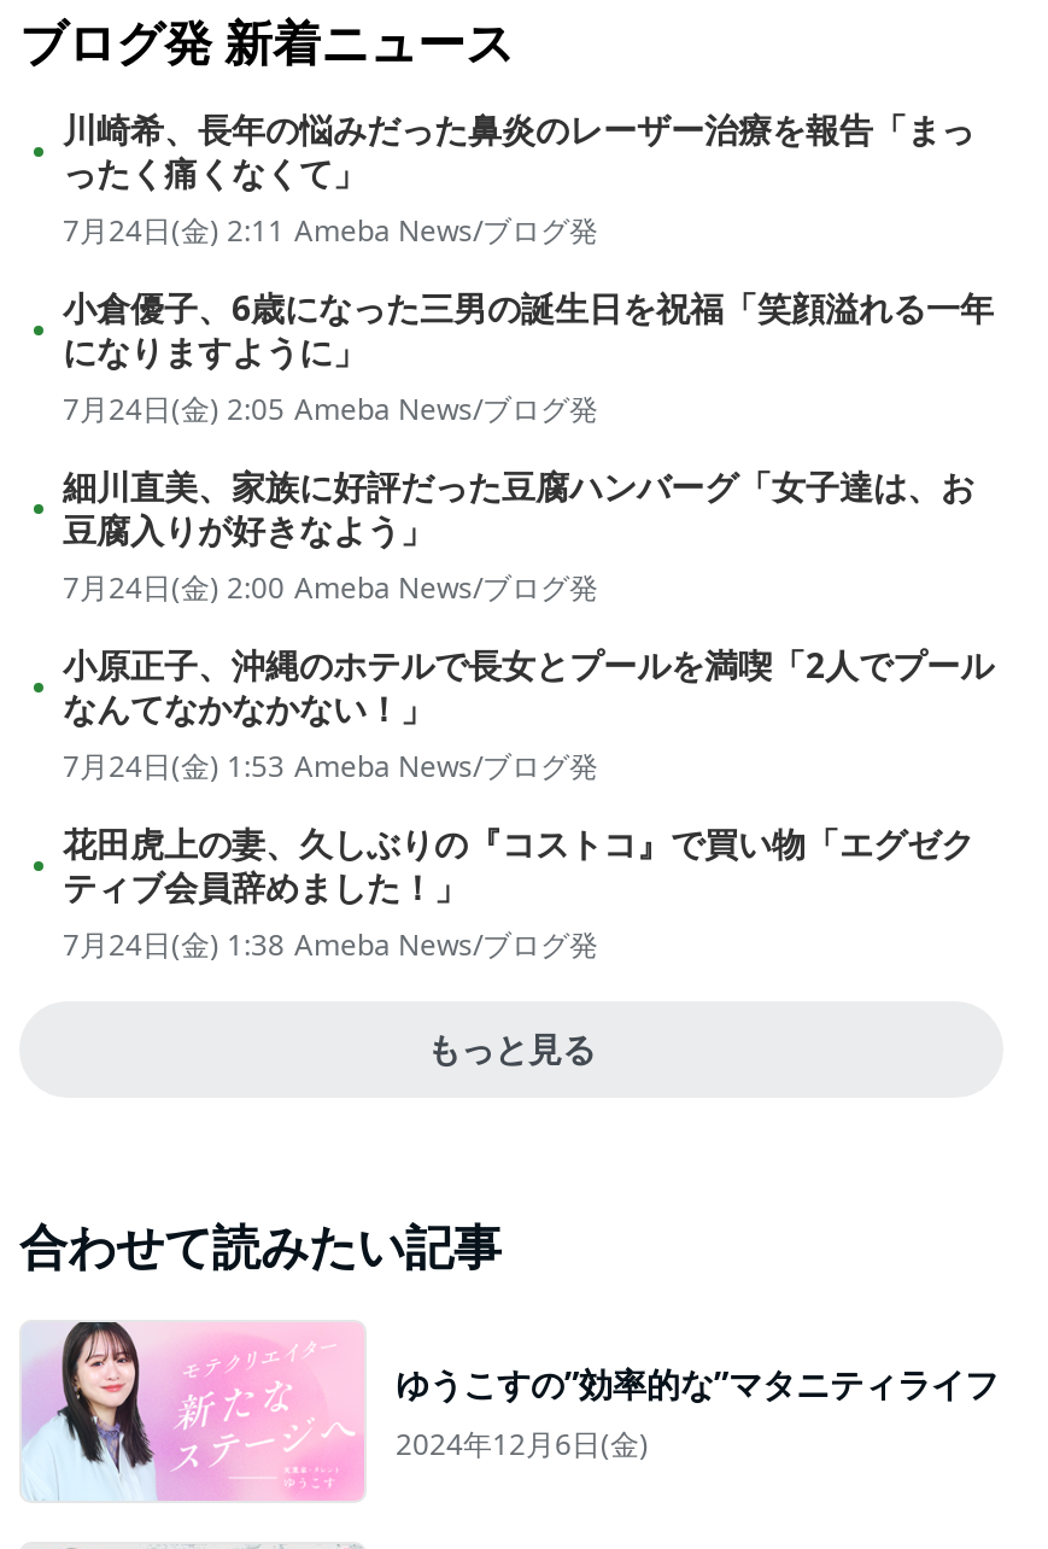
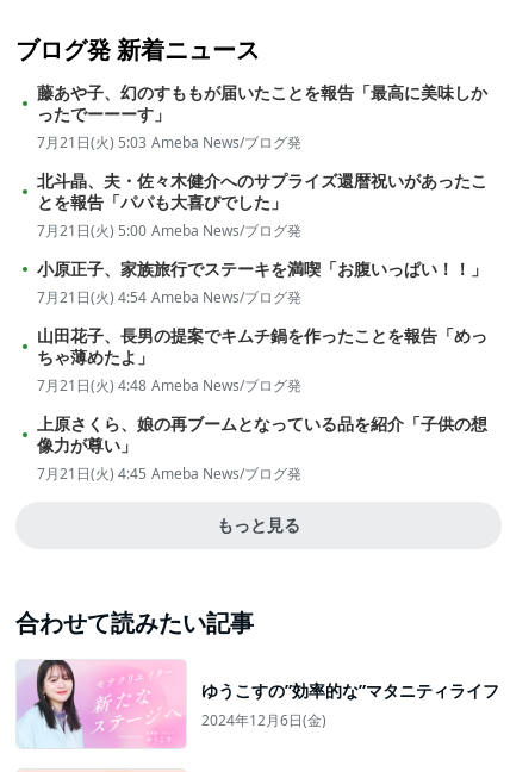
- 川崎希、長年の悩みだった鼻炎のレーザー治療を報告「まっ
- ったく痛くなくて」
- 7月24日(金) 2:11 Ameba News/ブログ発
+ 藤あや子、幻のすももが届いたことを報告「最高に美味しか
+ ったでーーーす」
+ 7月21日(火) 5:03 Ameba News/ブログ発

- 小倉優子、6歳になった三男の誕生日を祝福「笑顔溢れる一年
- になりますように」
- 7月24日(金) 2:05 Ameba News/ブログ発
+ 北斗晶、夫・佐々木健介へのサプライズ還暦祝いがあったこ
+ とを報告「パパも大喜びでした」
+ 7月21日(火) 5:00 Ameba News/ブログ発

- 細川直美、家族に好評だった豆腐ハンバーグ「女子達は、お
- 豆腐入りが好きなよう」
- 7月24日(金) 2:00 Ameba News/ブログ発
+ 小原正子、家族旅行でステーキを満喫「お腹いっぱい！！」
+ 7月21日(火) 4:54 Ameba News/ブログ発

- 小原正子、沖縄のホテルで長女とプールを満喫「2人でプール
- なんてなかなかない！」
- 7月24日(金) 1:53 Ameba News/ブログ発
+ 山田花子、長男の提案でキムチ鍋を作ったことを報告「めっ
+ ちゃ薄めたよ」
+ 7月21日(火) 4:48 Ameba News/ブログ発

- 花田虎上の妻、久しぶりの『コストコ』で買い物「エグゼク
- ティブ会員辞めました！」
- 7月24日(金) 1:38 Ameba News/ブログ発
+ 上原さくら、娘の再ブームとなっている品を紹介「子供の想
+ 像力が尊い」
+ 7月21日(火) 4:45 Ameba News/ブログ発
